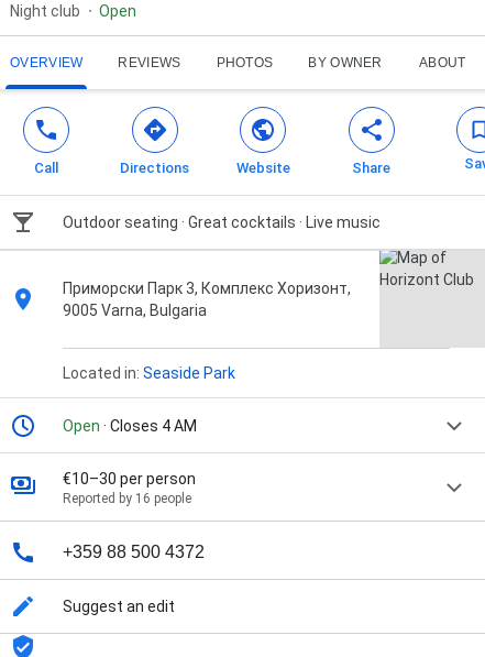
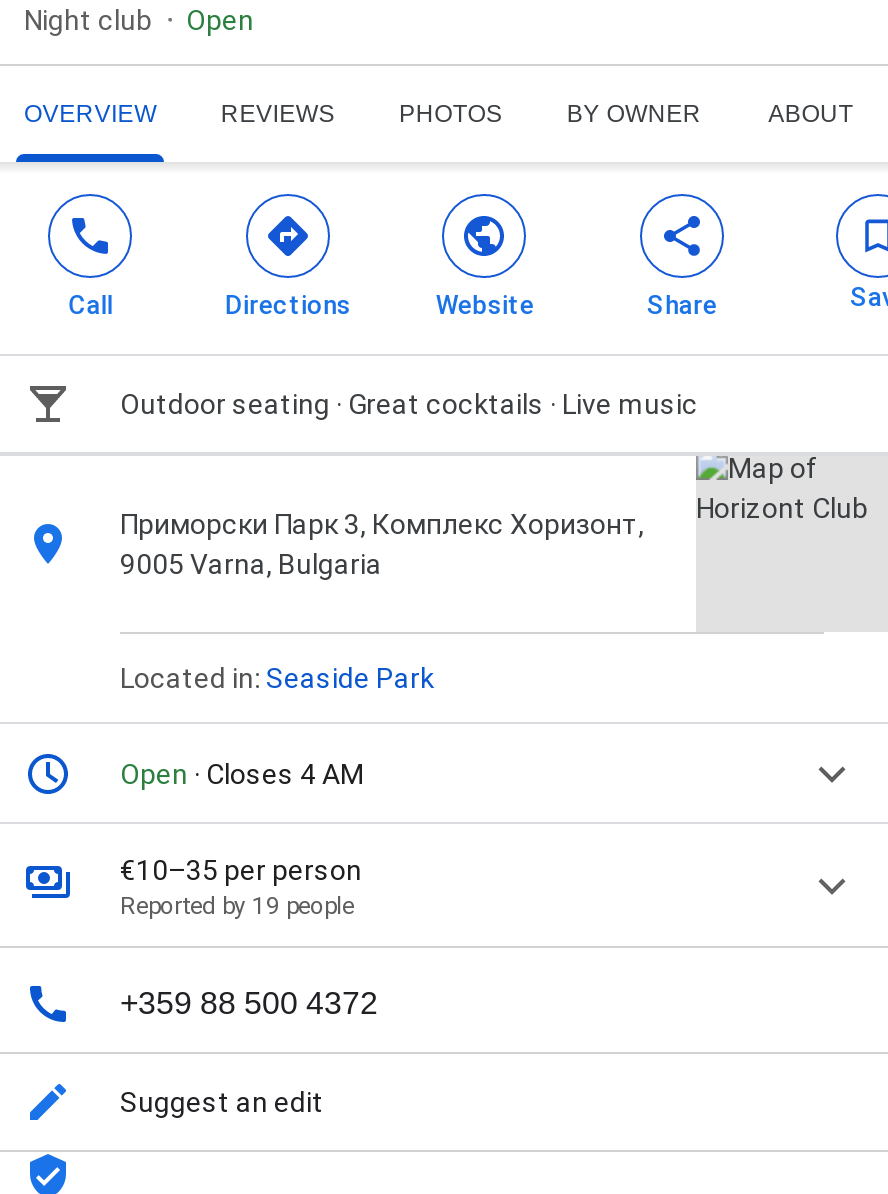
- €10–30 per person
+ €10–35 per person

- Reported by 16 people
+ Reported by 19 people
